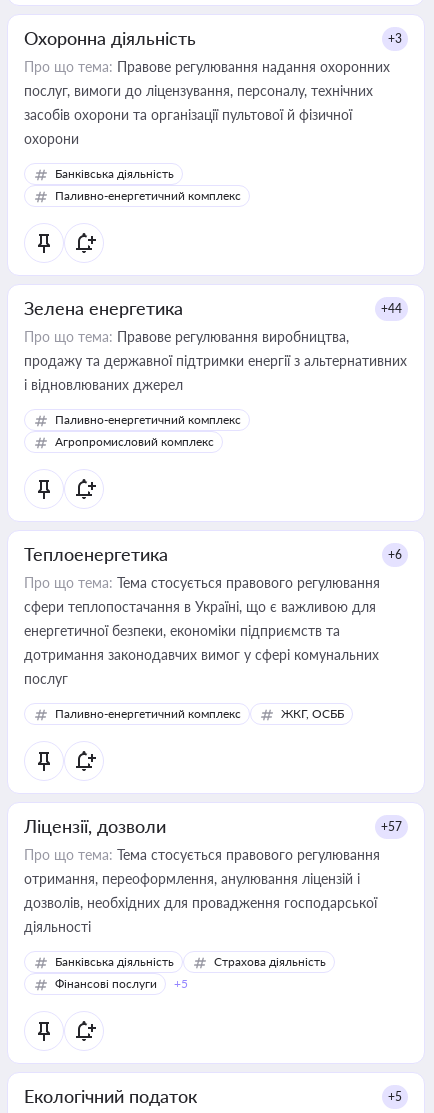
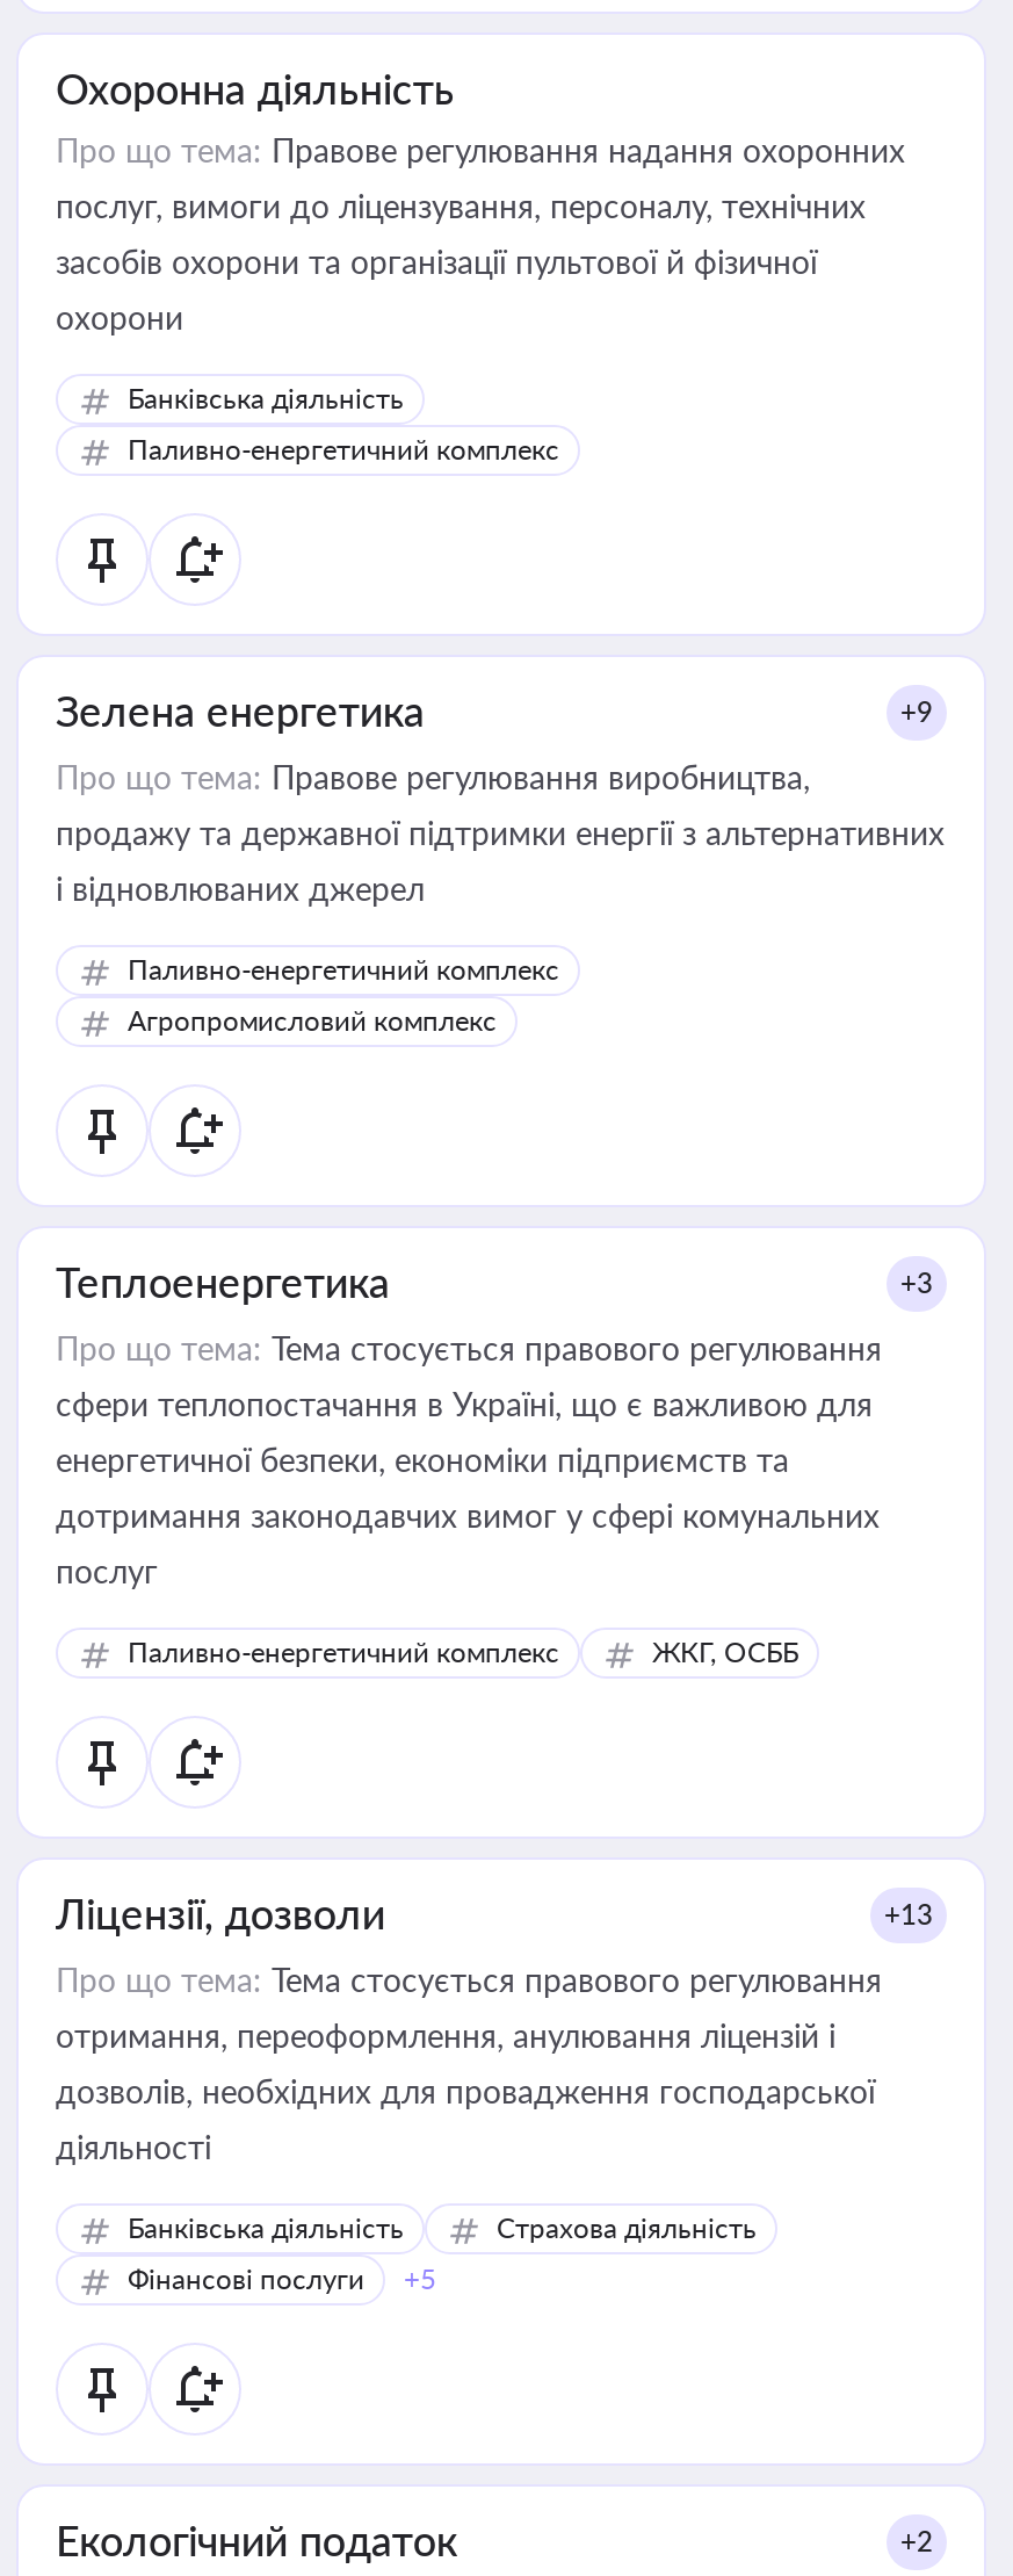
- +3

- +44
+ +9

- +6
+ +3

- +57
+ +13

- +5
+ +2
